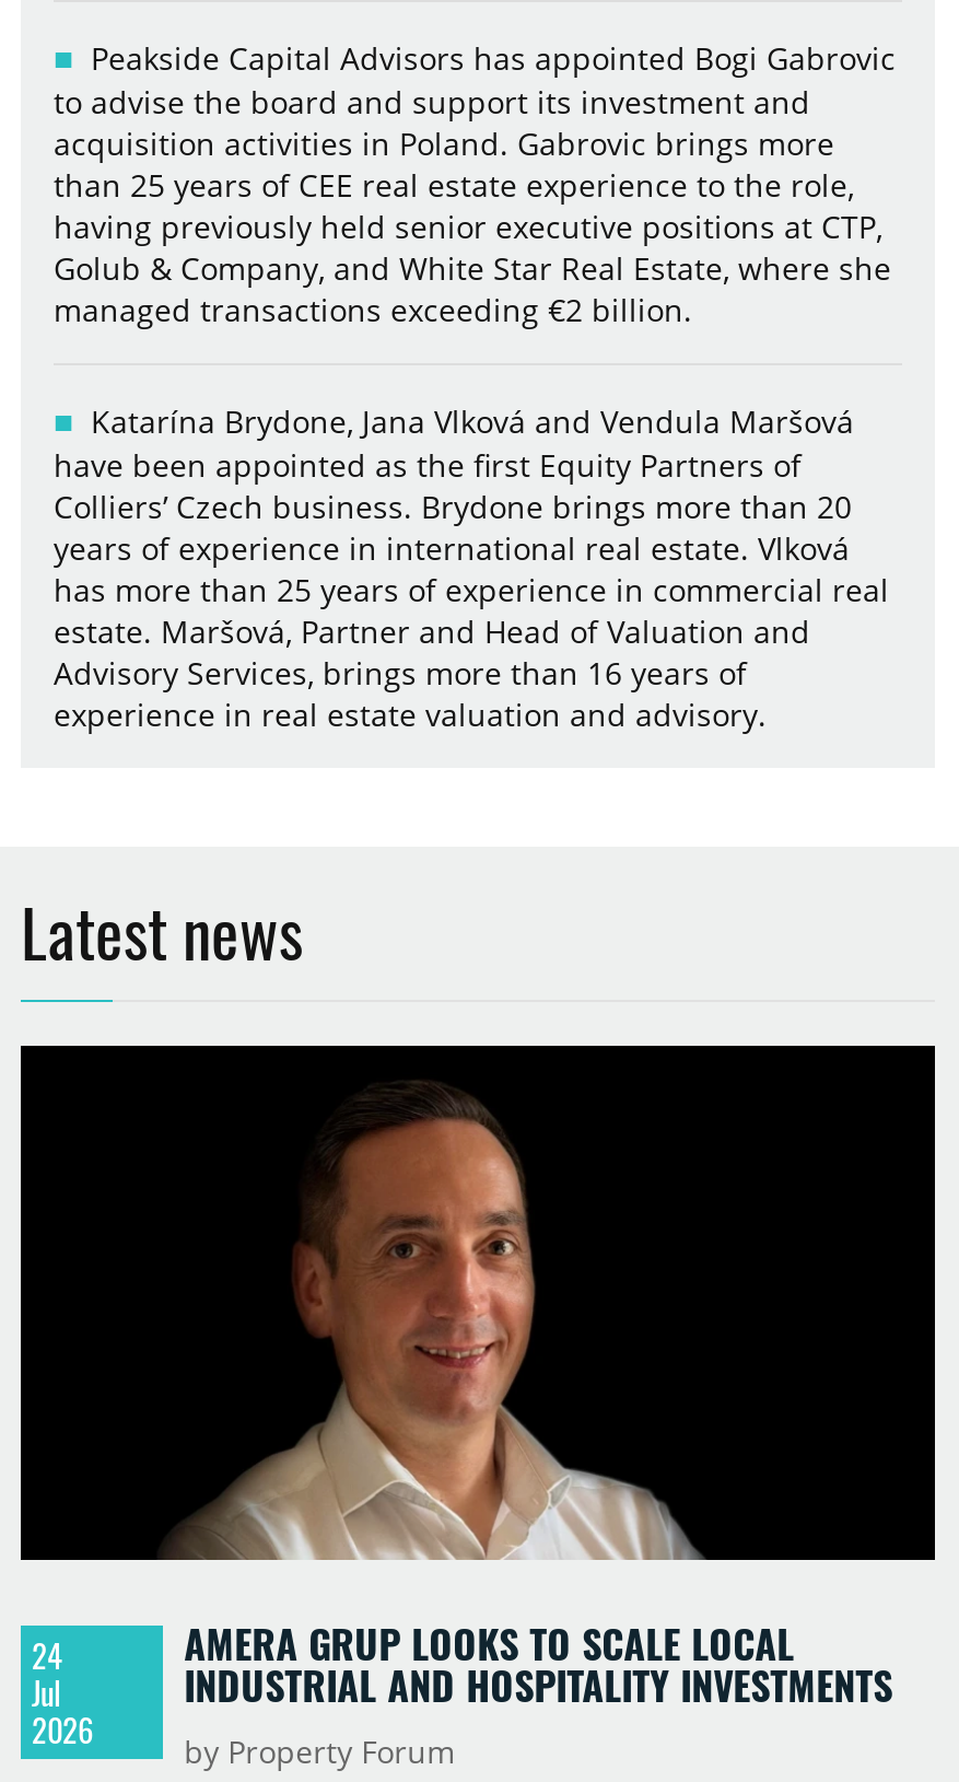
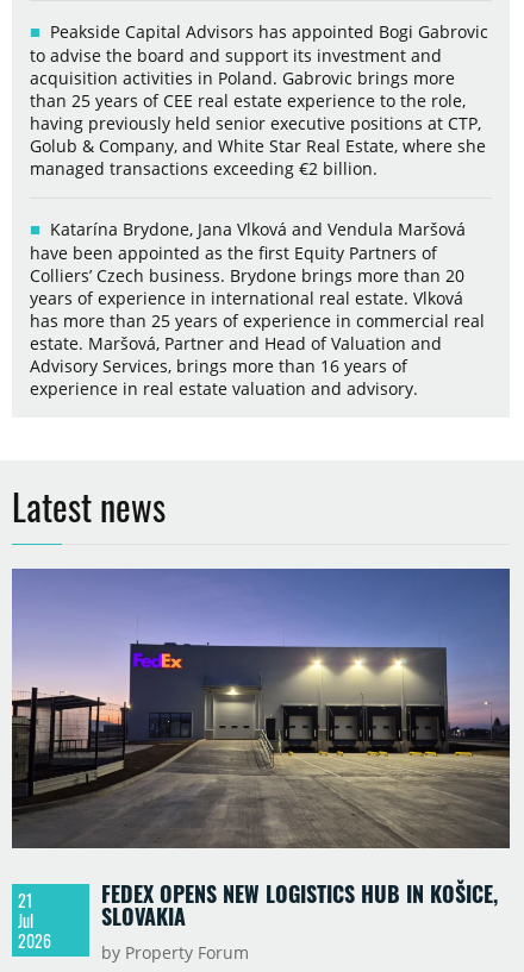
- [image]
- AMERA GRUP LOOKS TO SCALE LOCAL
- INDUSTRIAL AND HOSPITALITY INVESTMENTS
+ [image]
+ FEDEX OPENS NEW LOGISTICS HUB IN KOŠICE,
+ SLOVAKIA

- 24
+ 21
